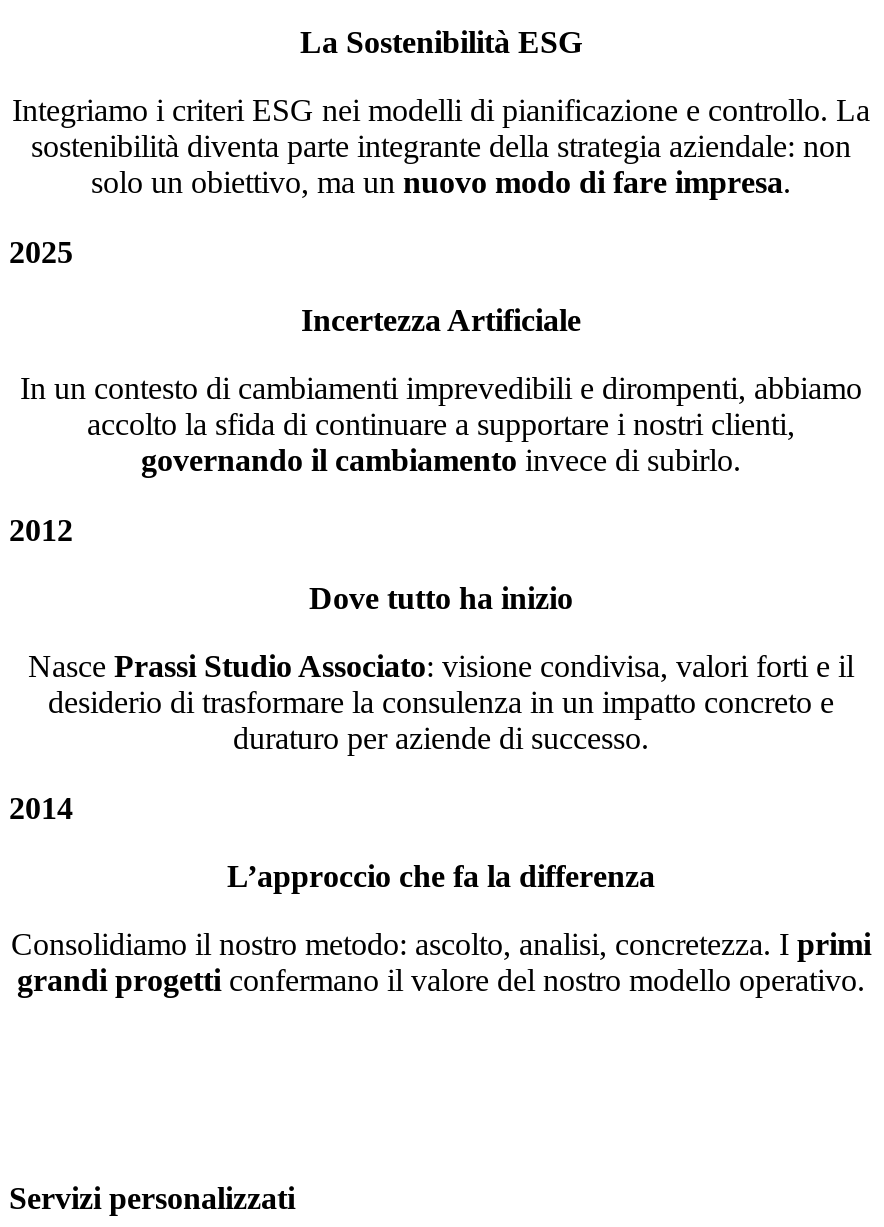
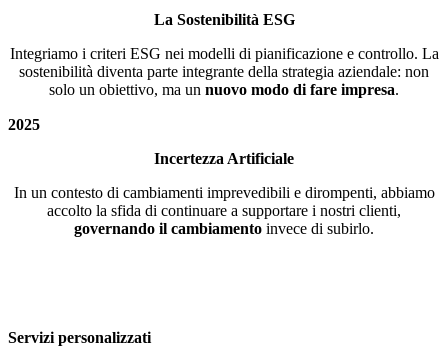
- 2012
- Dove tutto ha inizio
- Nasce Prassi Studio Associato: visione condivisa, valori forti e il
- desiderio di trasformare la consulenza in un impatto concreto e
- duraturo per aziende di successo.
- 2014
- L’approccio che fa la differenza
- Consolidiamo il nostro metodo: ascolto, analisi, concretezza. I primi
- grandi progetti confermano il valore del nostro modello operativo.
